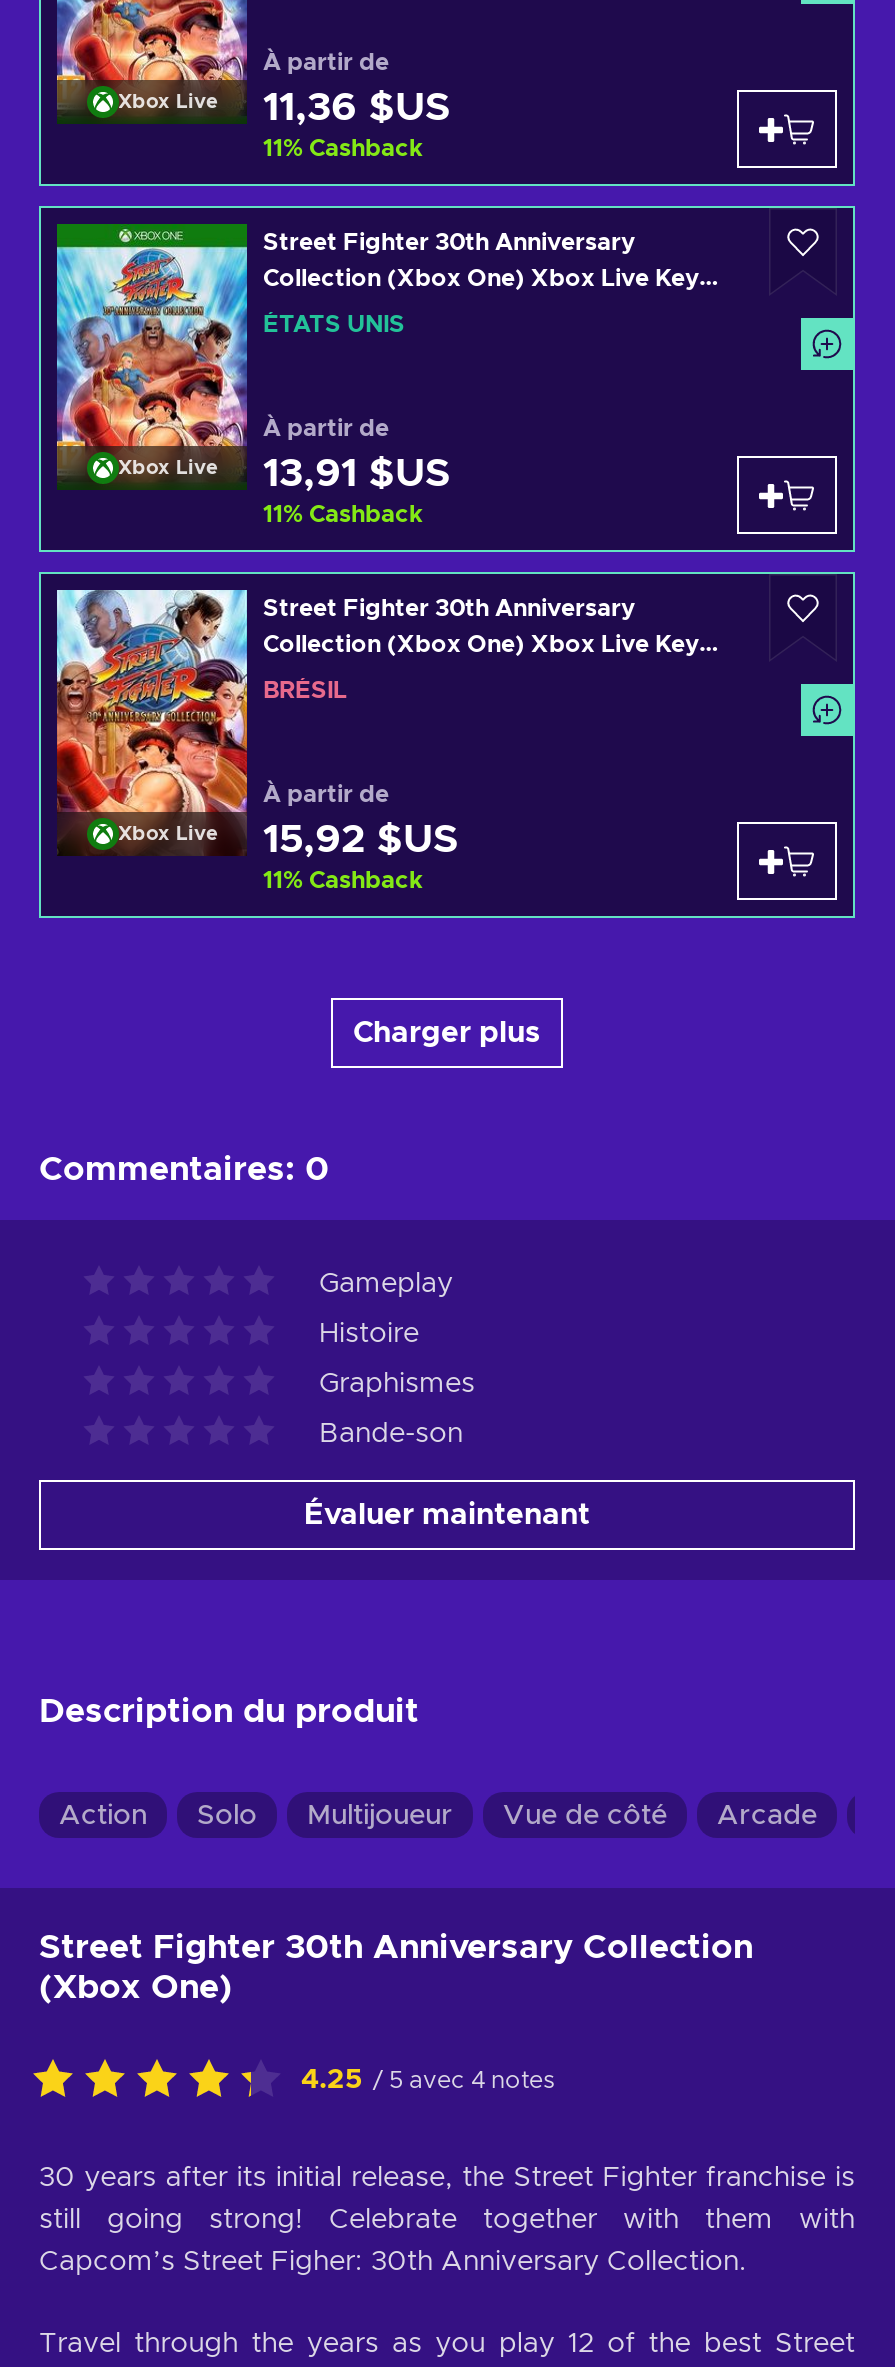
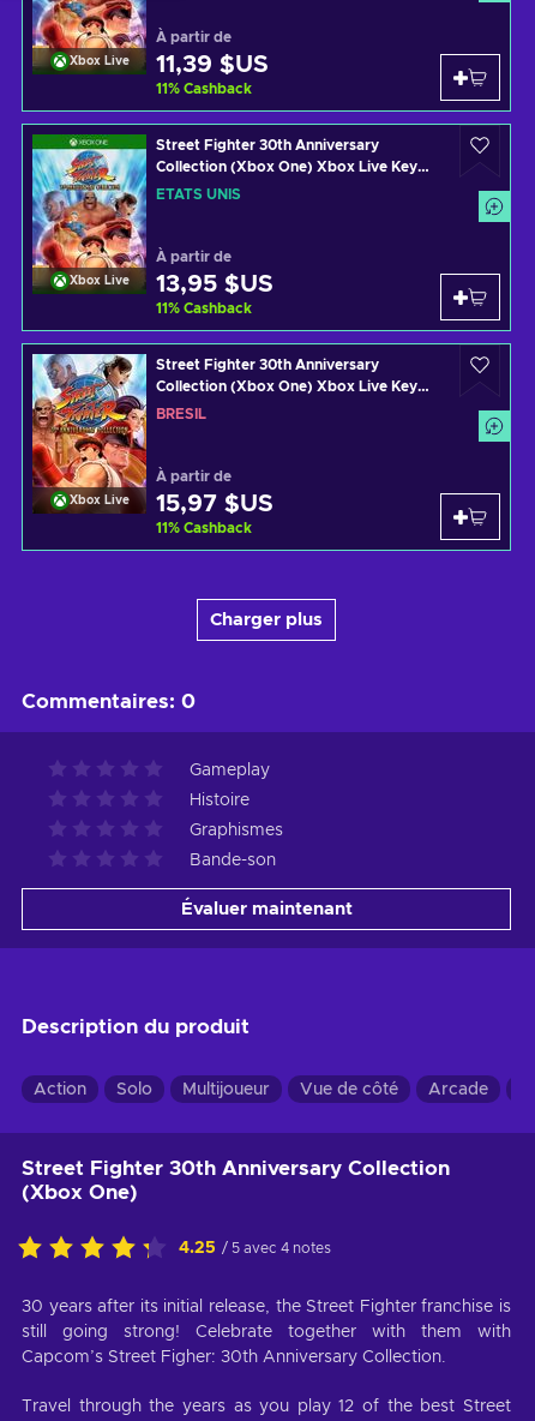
- 11,36 $US
+ 11,39 $US

- 13,91 $US
+ 13,95 $US

- 15,92 $US
+ 15,97 $US
